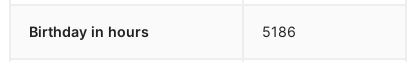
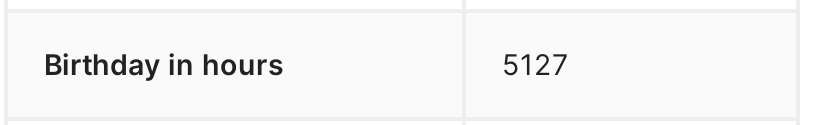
- 5186
+ 5127
